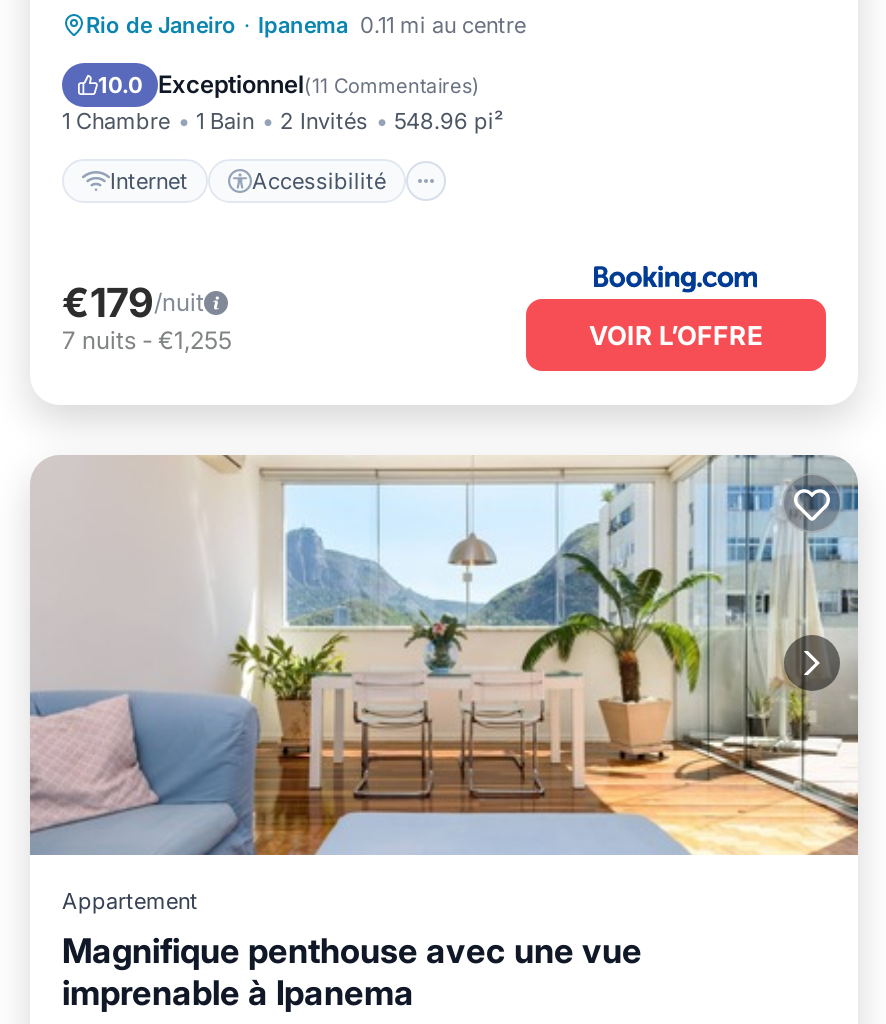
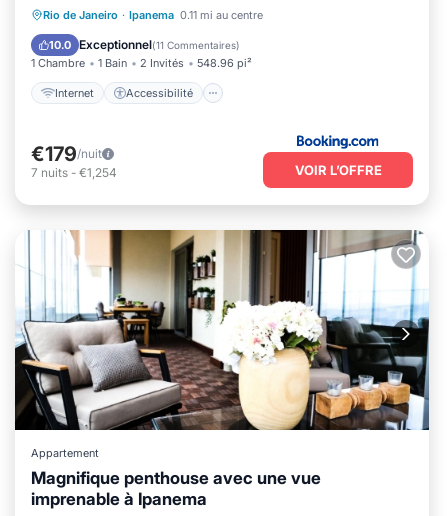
- 7 nuits - €1,255
+ 7 nuits - €1,254

- [image]
+ [image]
